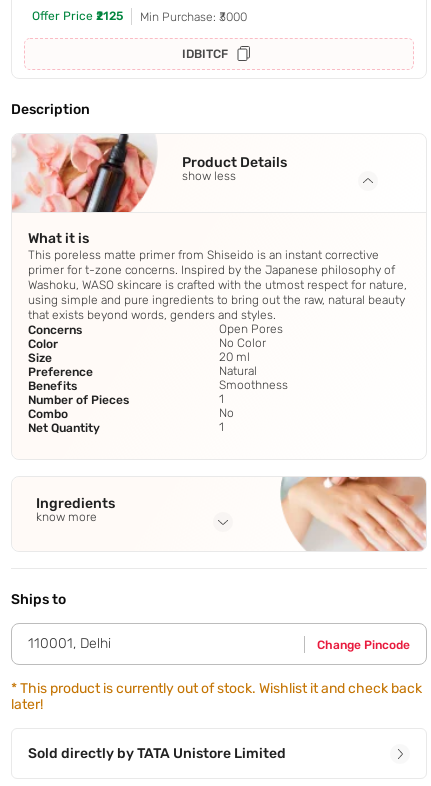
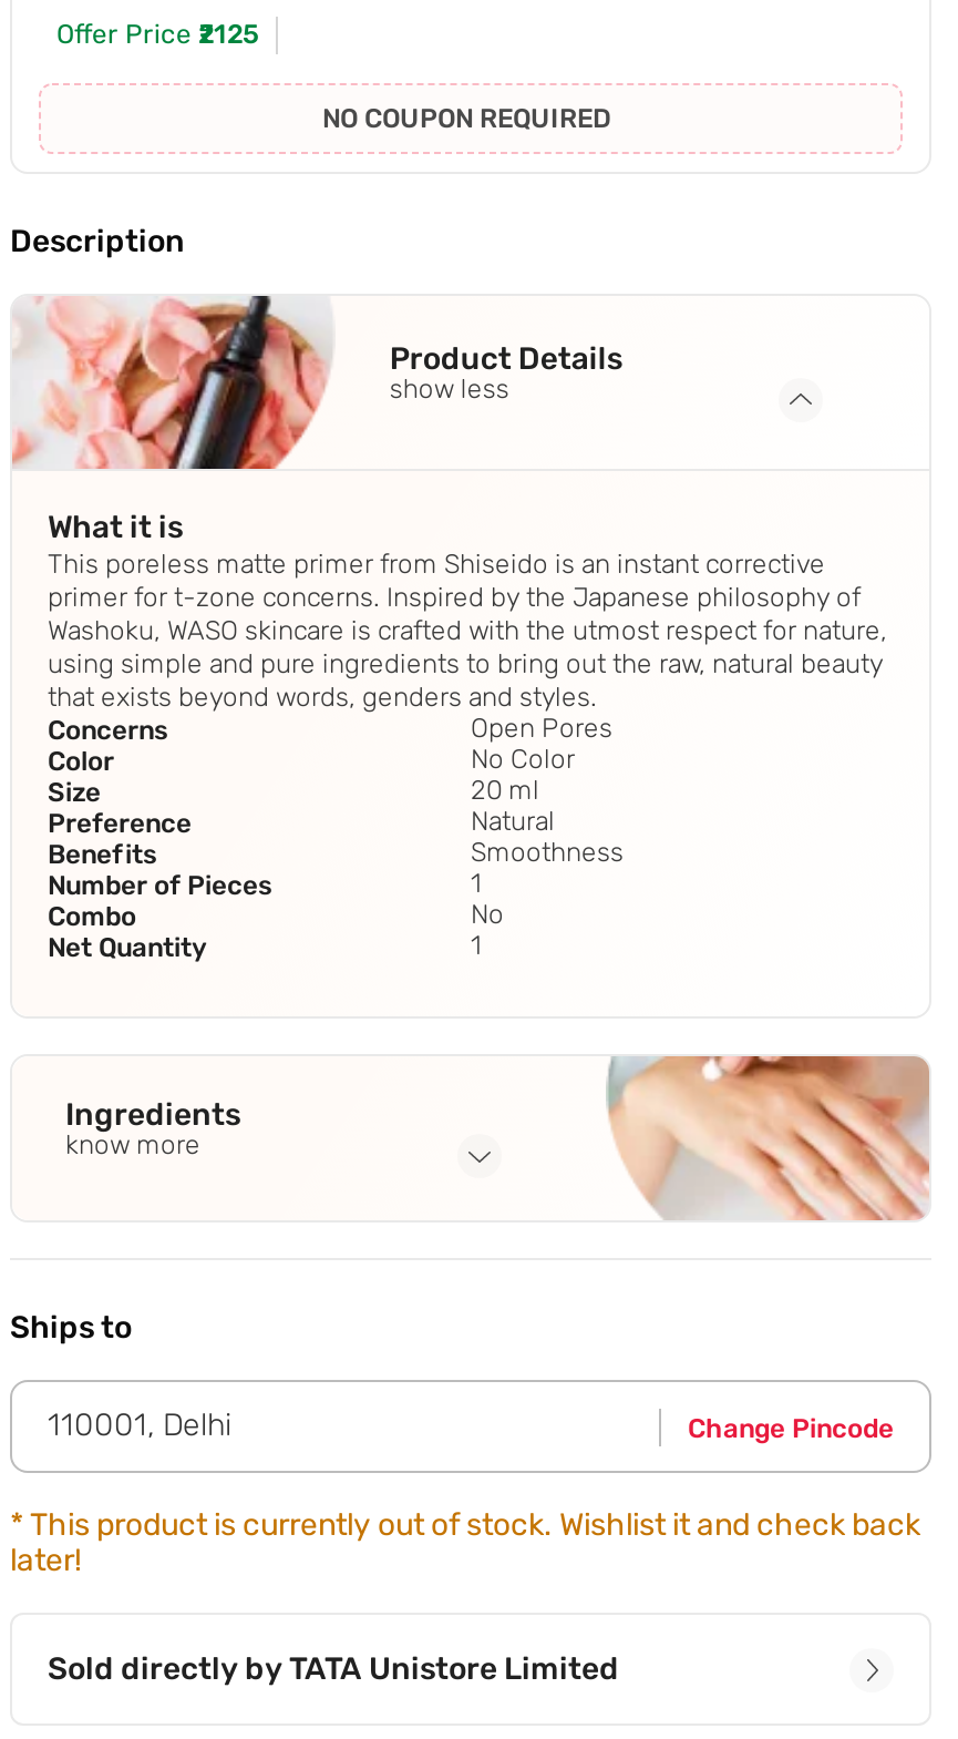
- Min Purchase: ₹3000
- IDBITCF
+ NO COUPON REQUIRED
